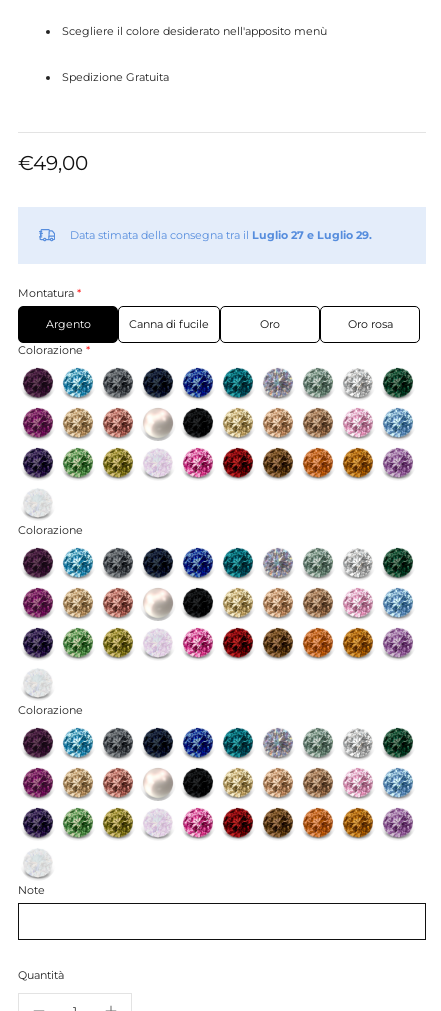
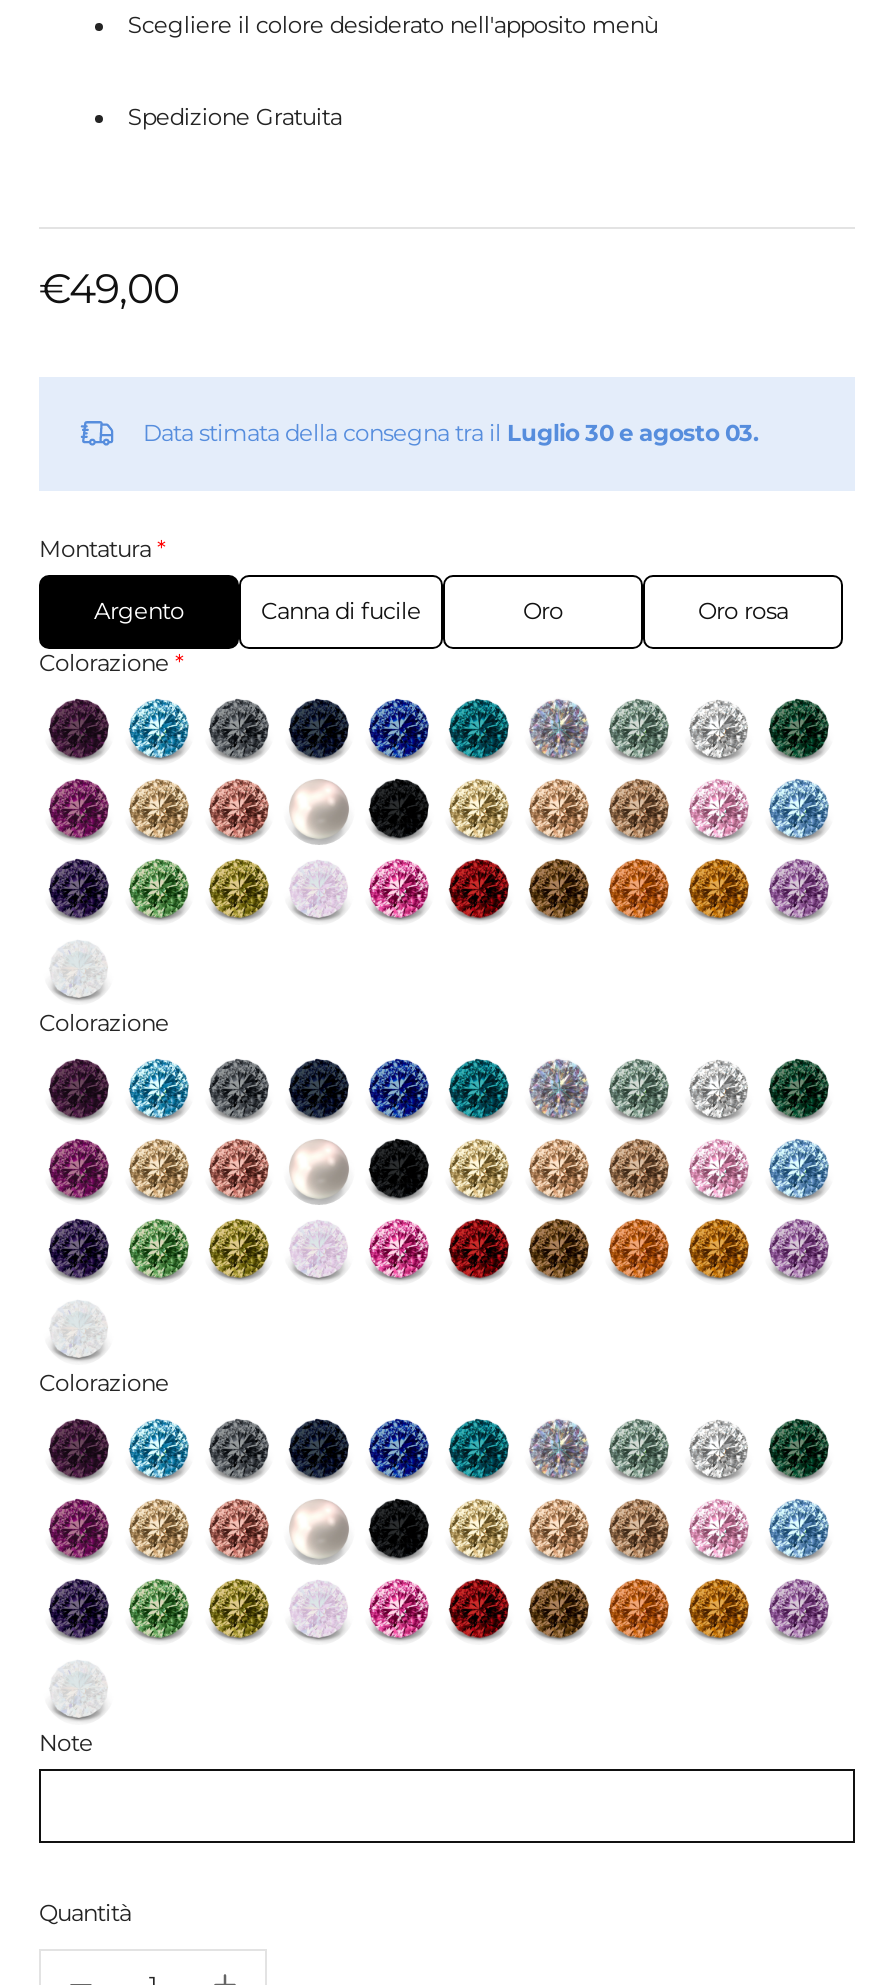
- Data stimata della consegna tra il Luglio 27 e Luglio 29.
+ Data stimata della consegna tra il Luglio 30 e agosto 03.
